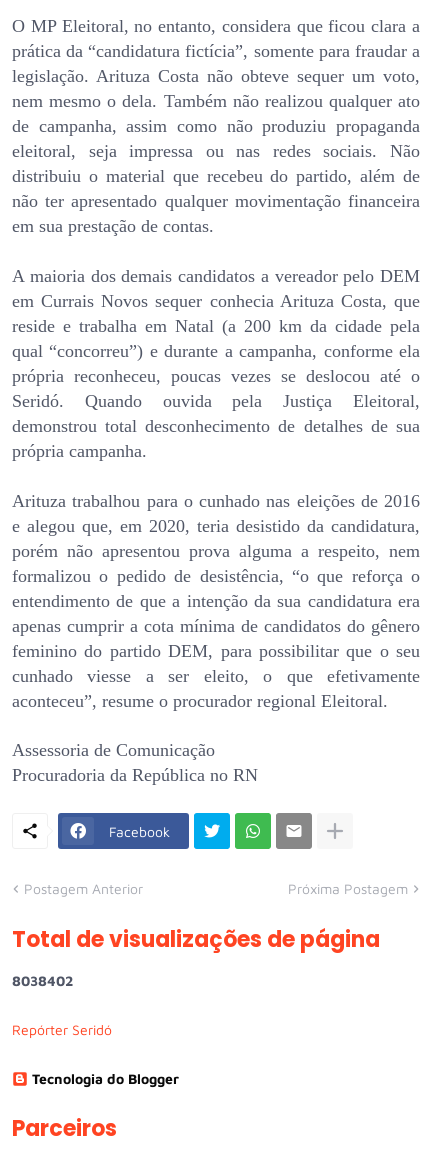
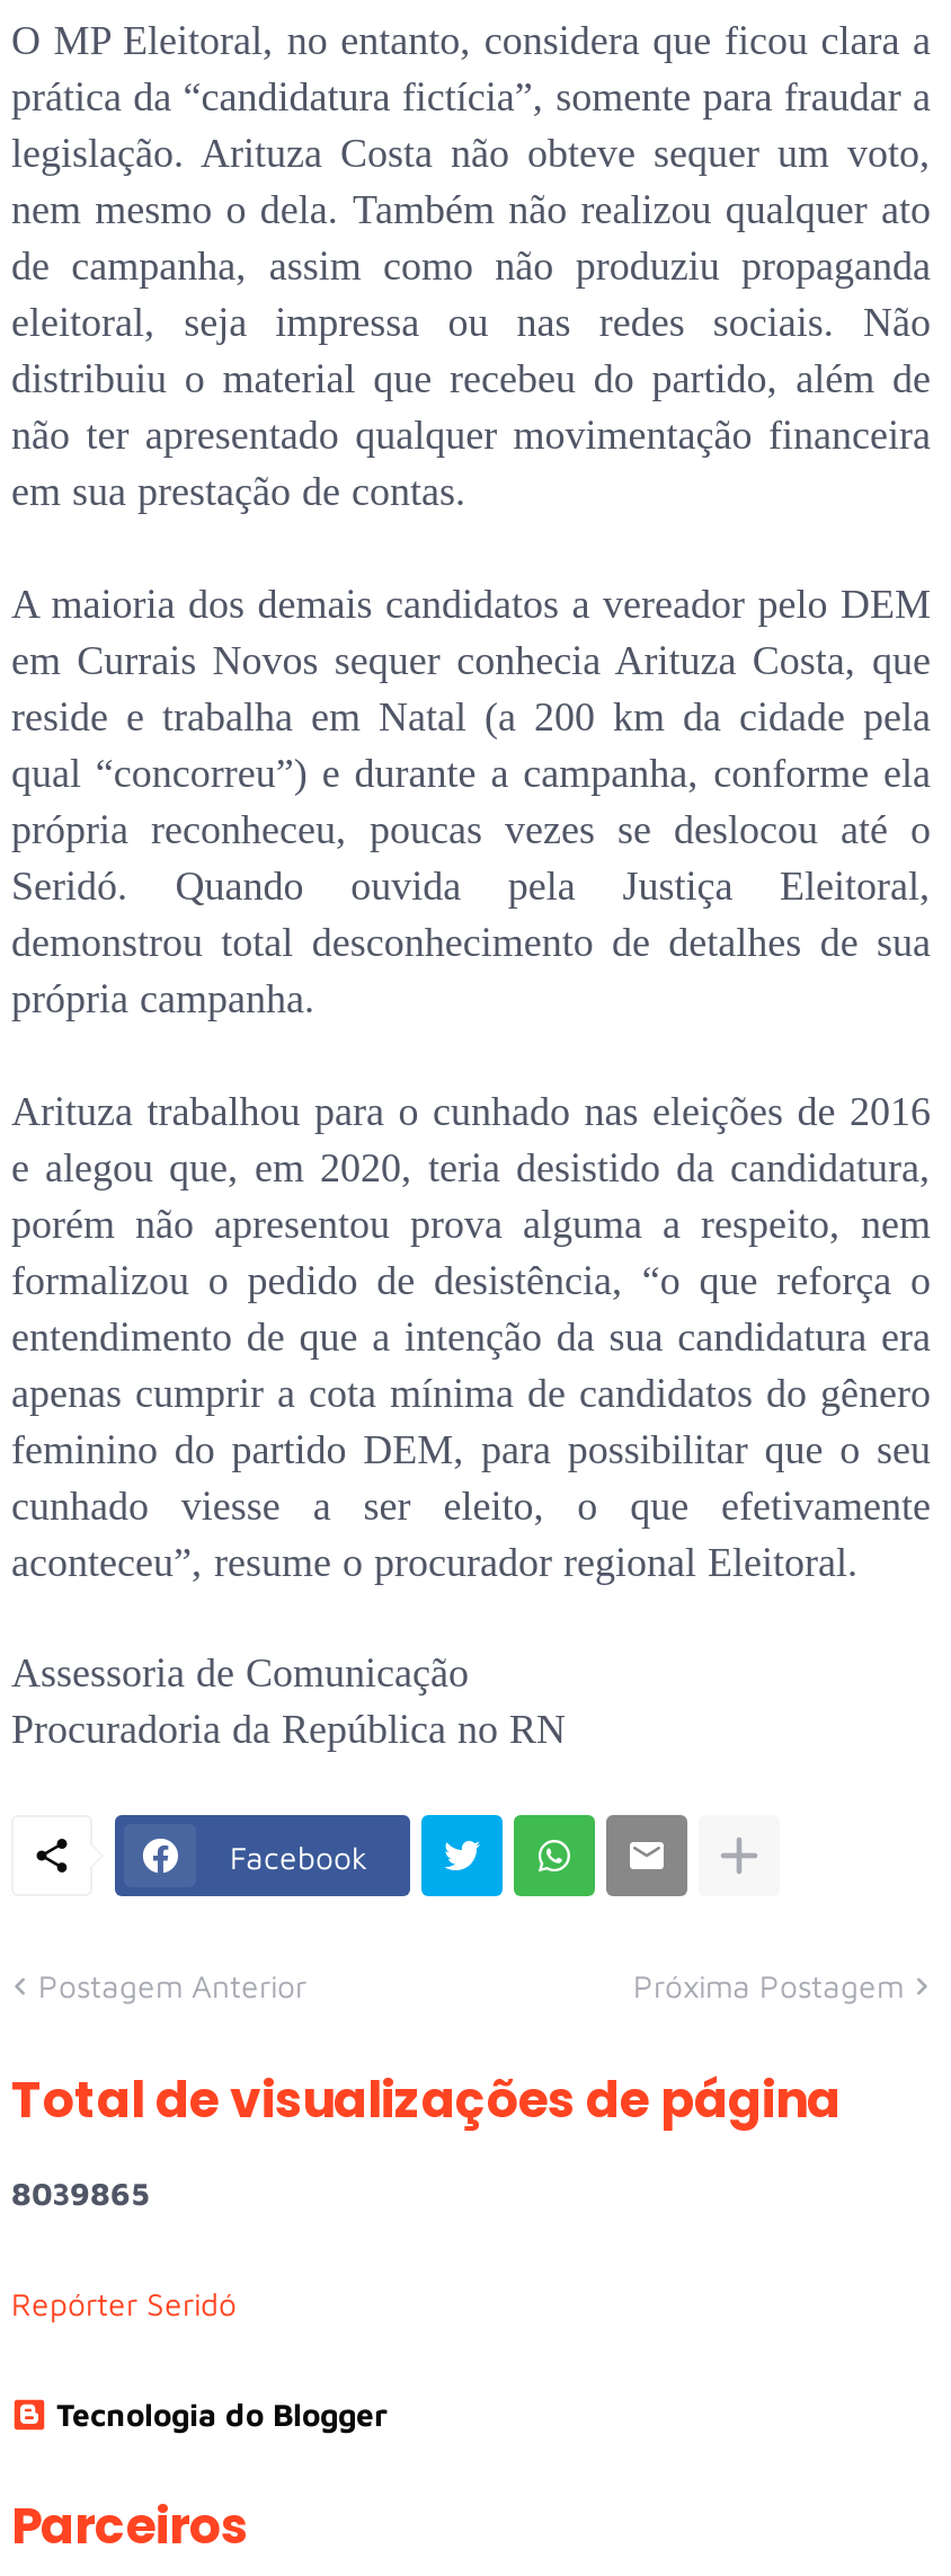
- 8038402
+ 8039865
